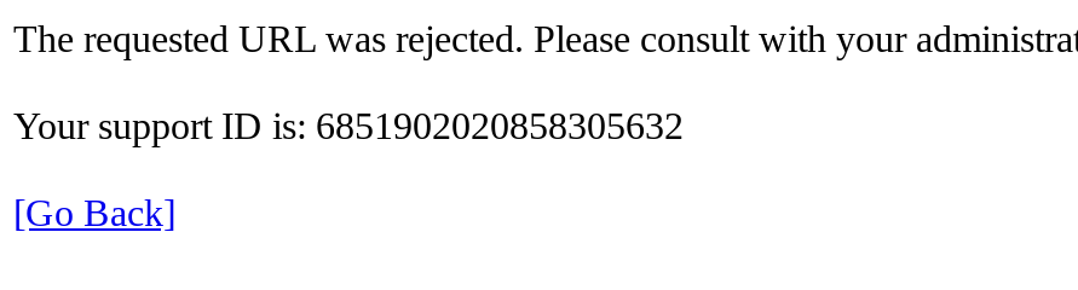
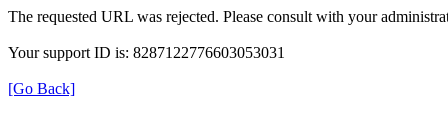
- Your support ID is: 6851902020858305632
+ Your support ID is: 8287122776603053031
